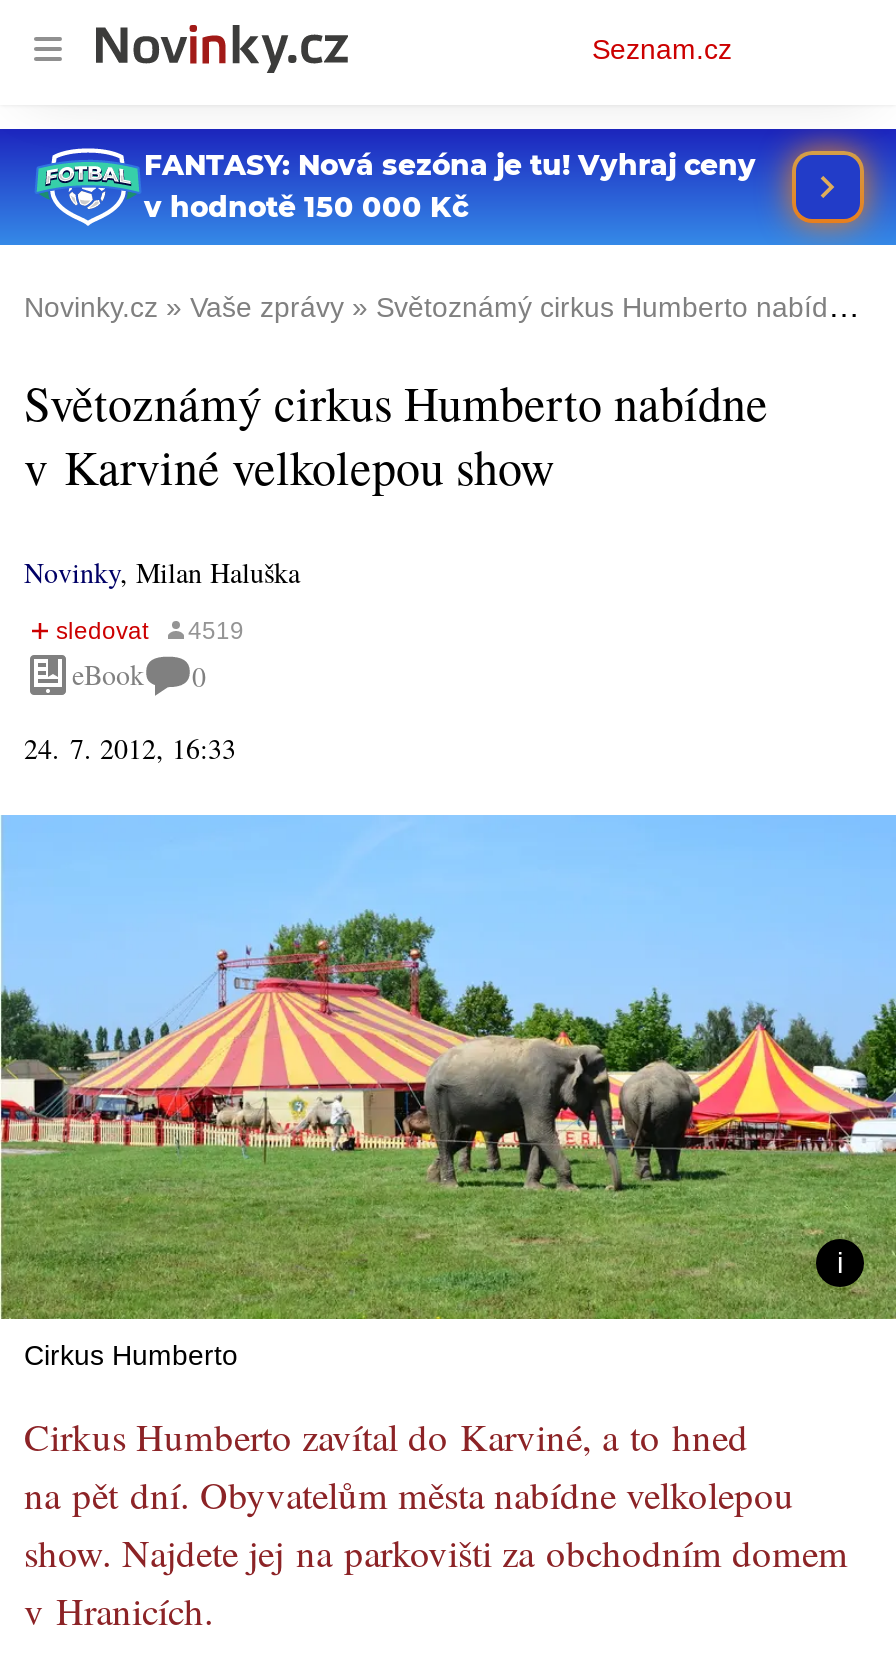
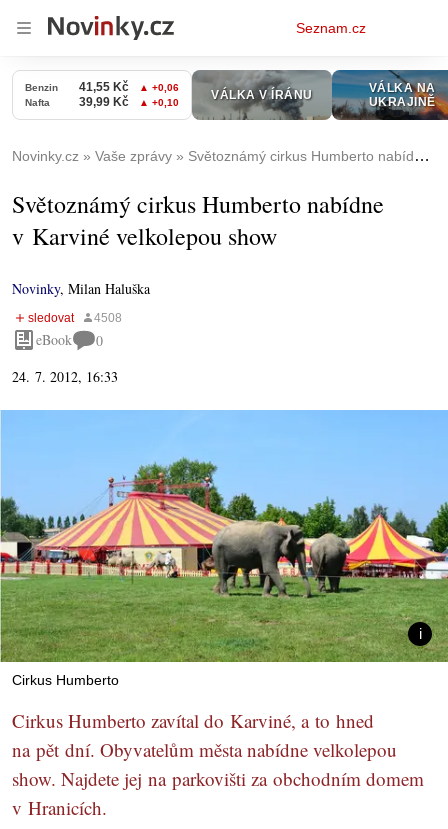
- [image]
+ [image]
